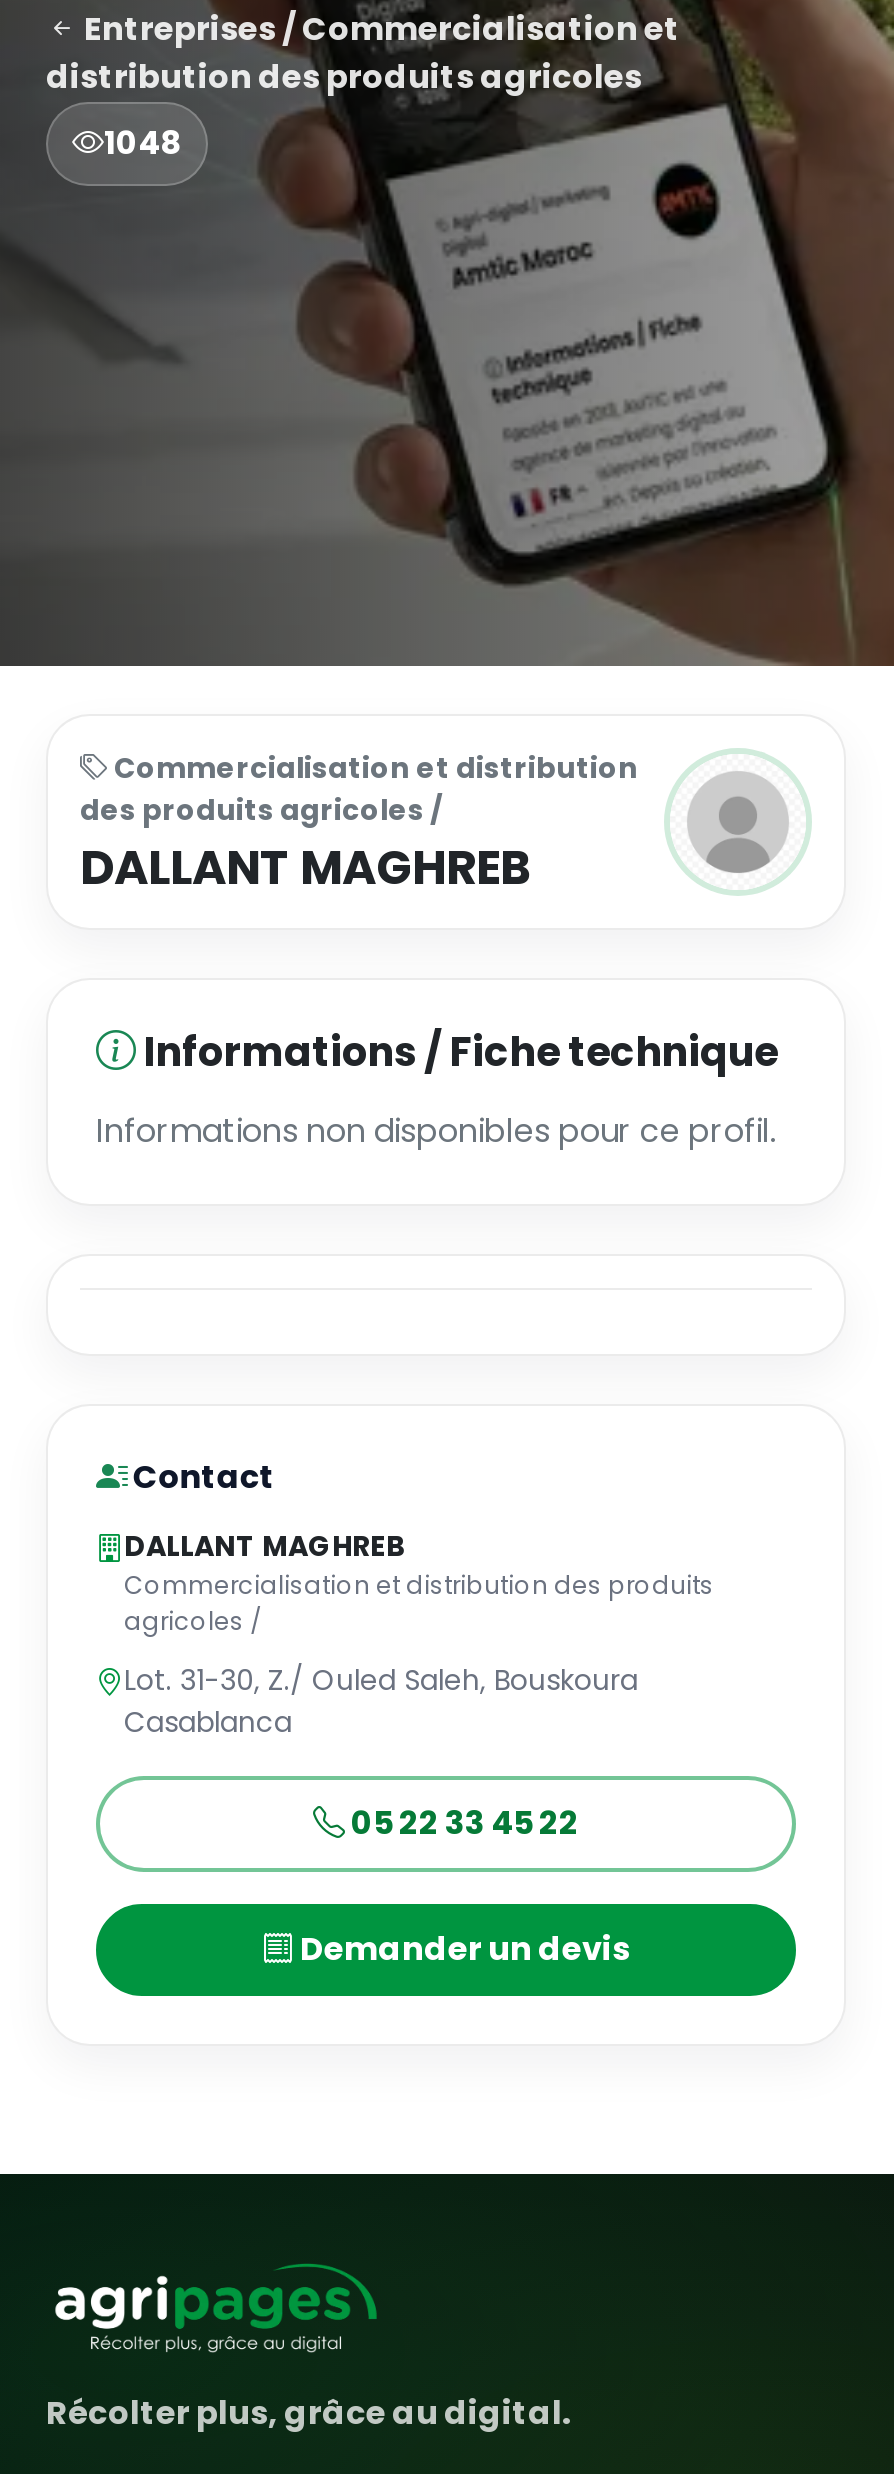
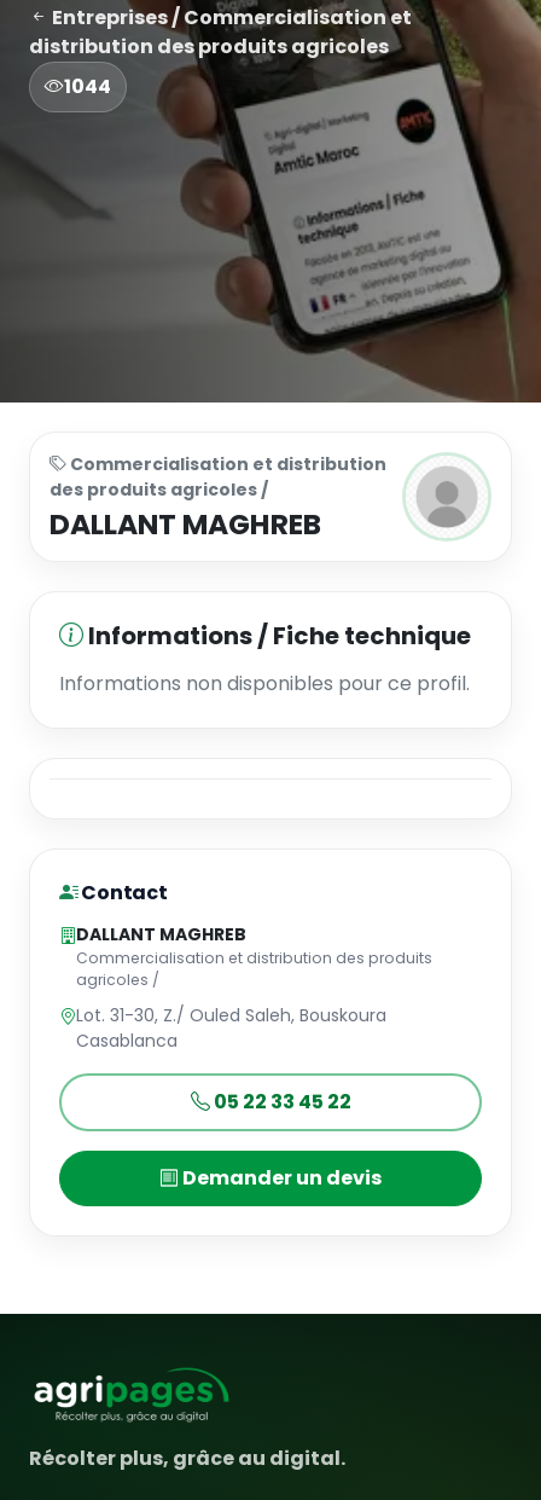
- 1048
+ 1044
